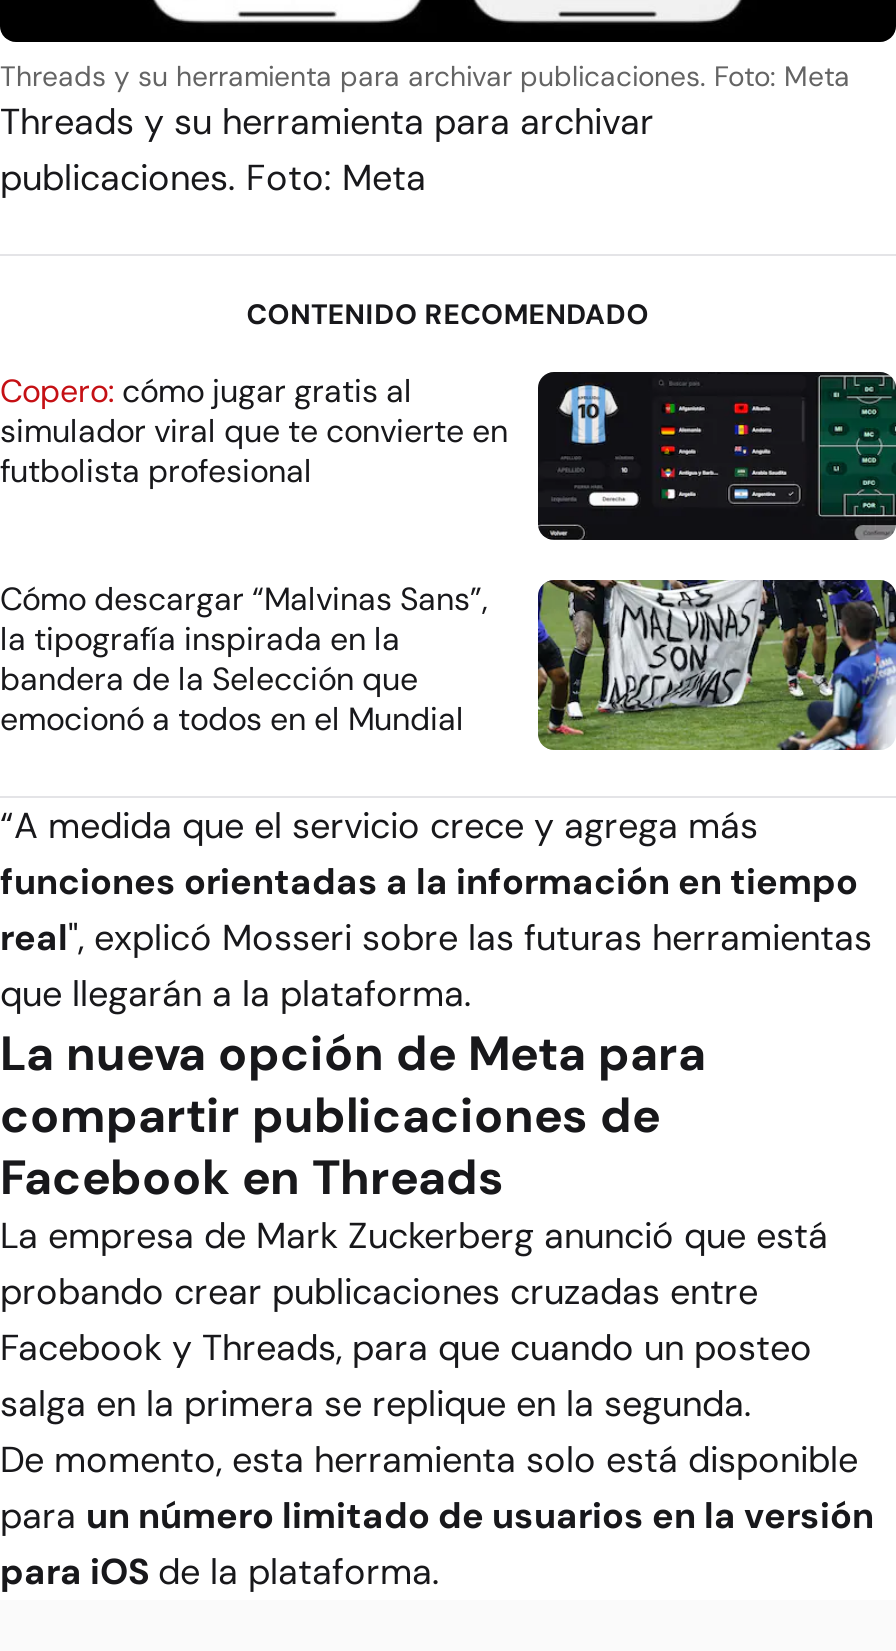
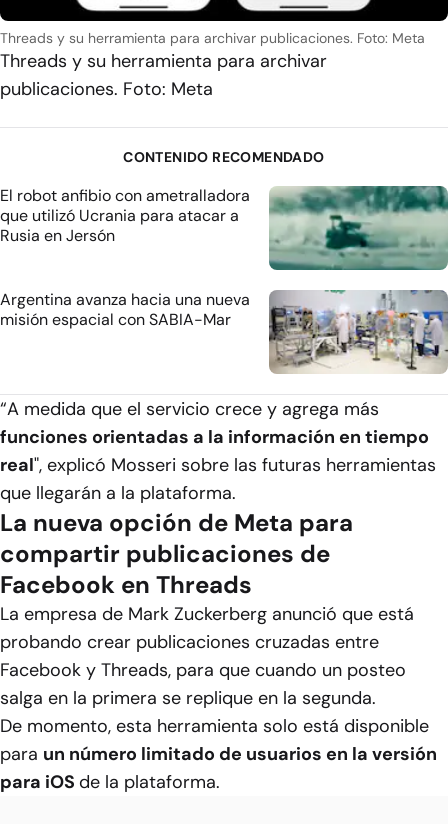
- [image]
- Copero: cómo jugar gratis al
- simulador viral que te convierte en
- futbolista profesional
+ [image]
+ El robot anfibio con ametralladora
+ que utilizó Ucrania para atacar a
+ Rusia en Jersón

- [image]
- Cómo descargar “Malvinas Sans”,
- la tipografía inspirada en la
- bandera de la Selección que
- emocionó a todos en el Mundial
+ [image]
+ Argentina avanza hacia una nueva
+ misión espacial con SABIA-Mar
